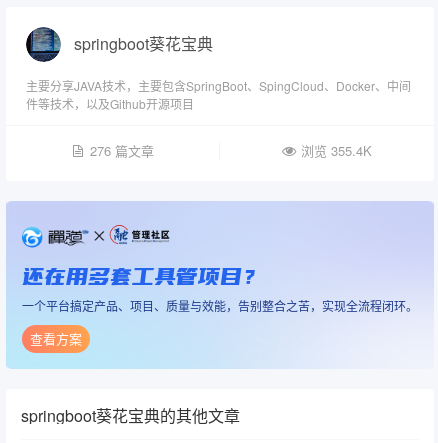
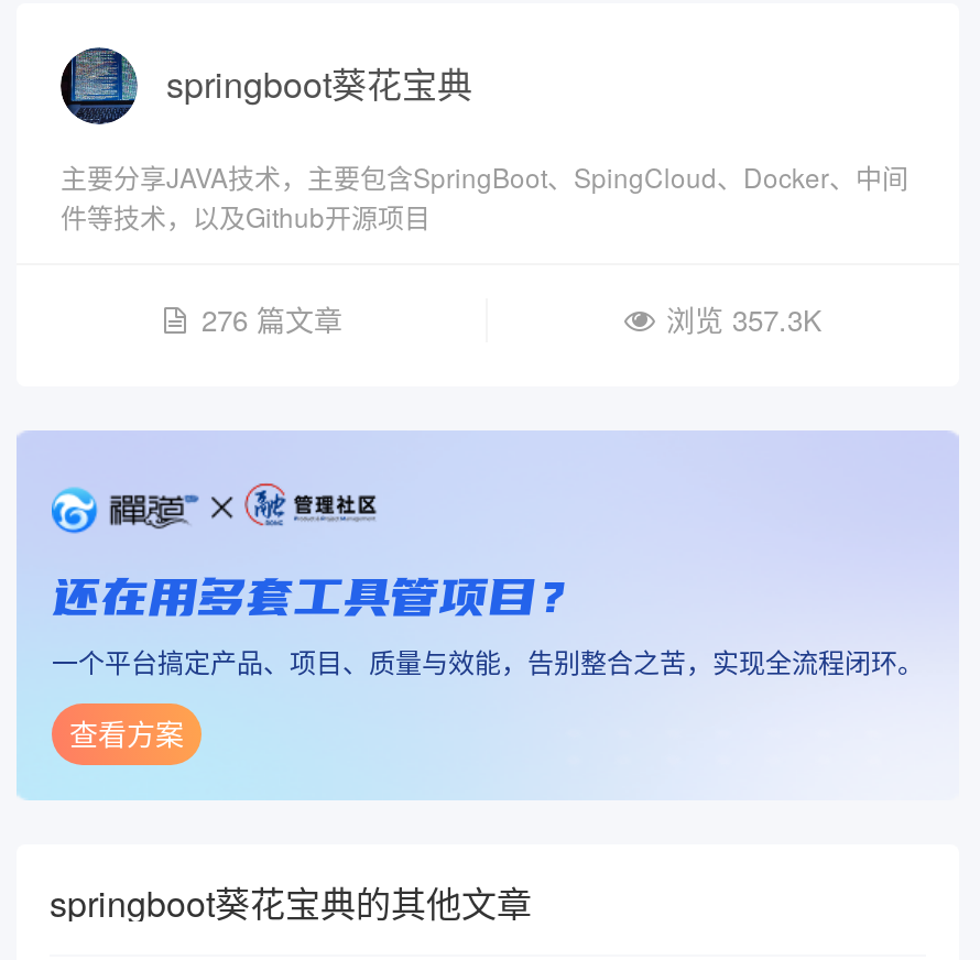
- 浏览 355.4K
+ 浏览 357.3K
